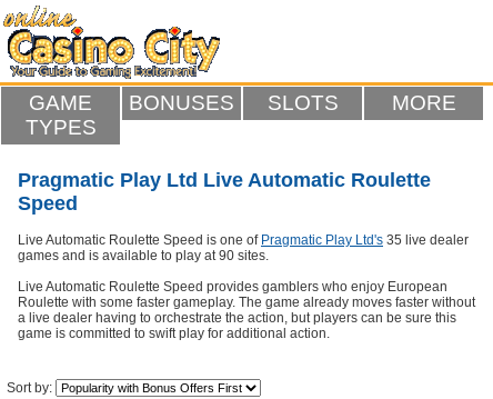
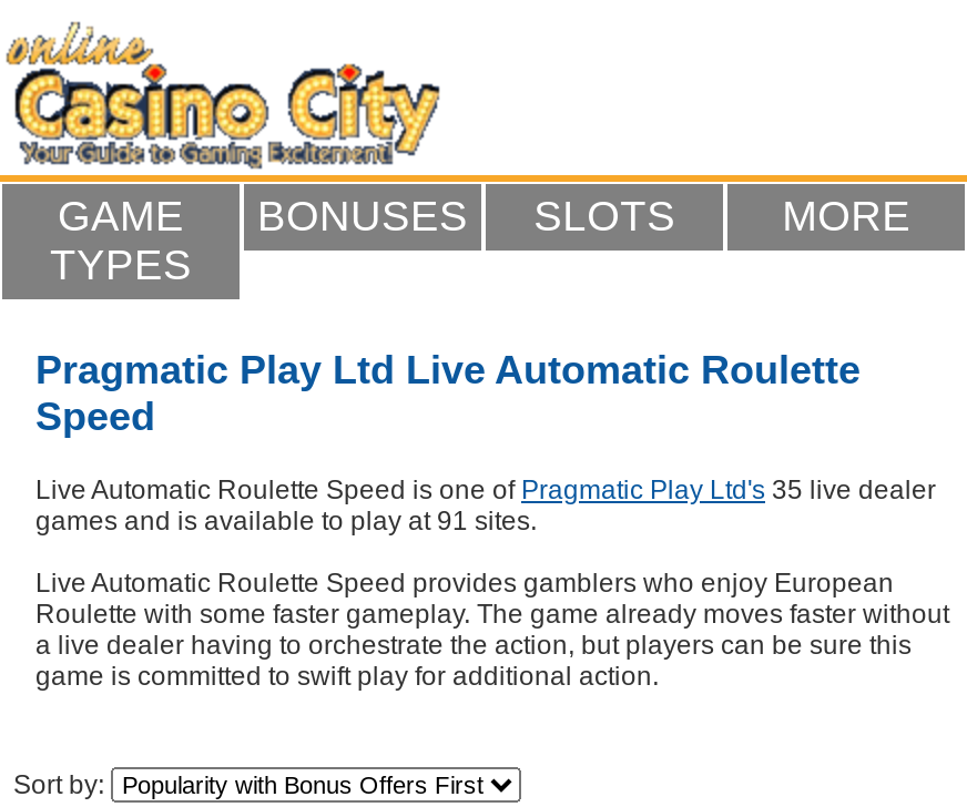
- games and is available to play at 90 sites.
+ games and is available to play at 91 sites.
